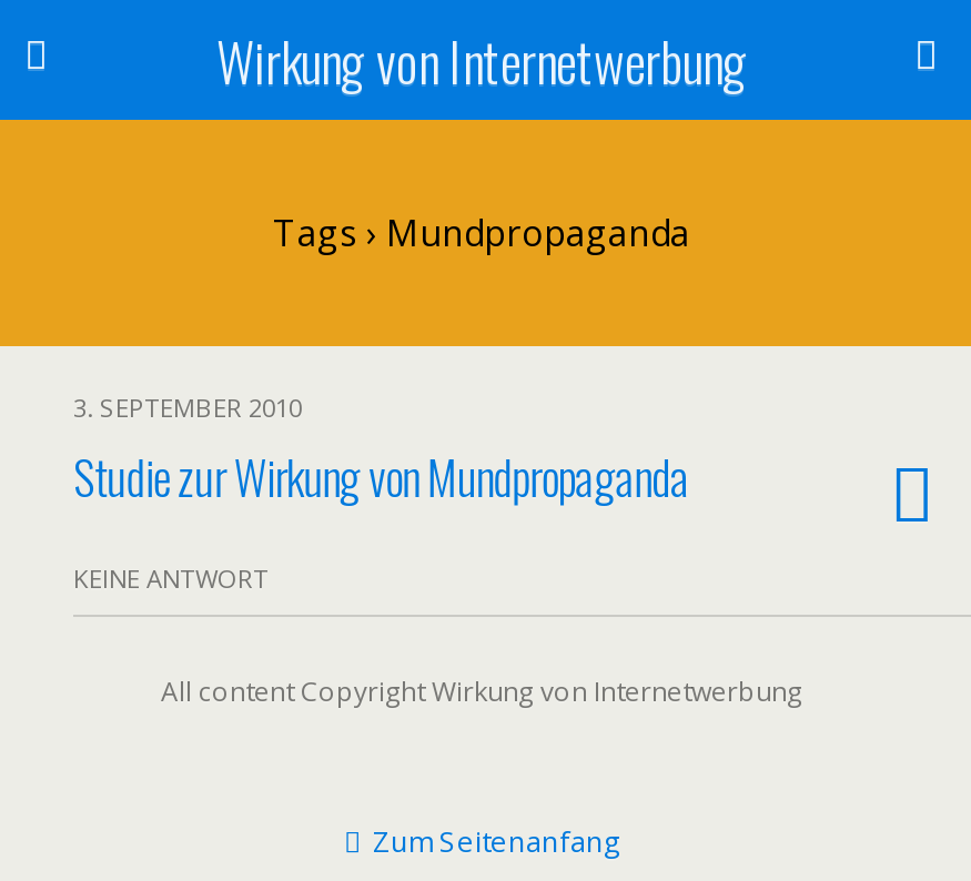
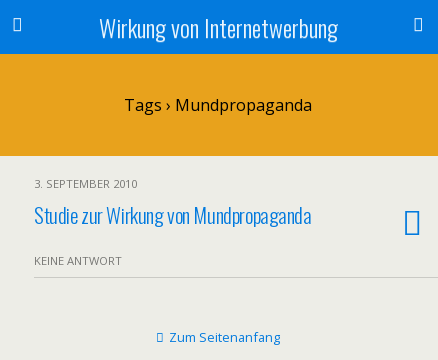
- All content Copyright Wirkung von Internetwerbung
